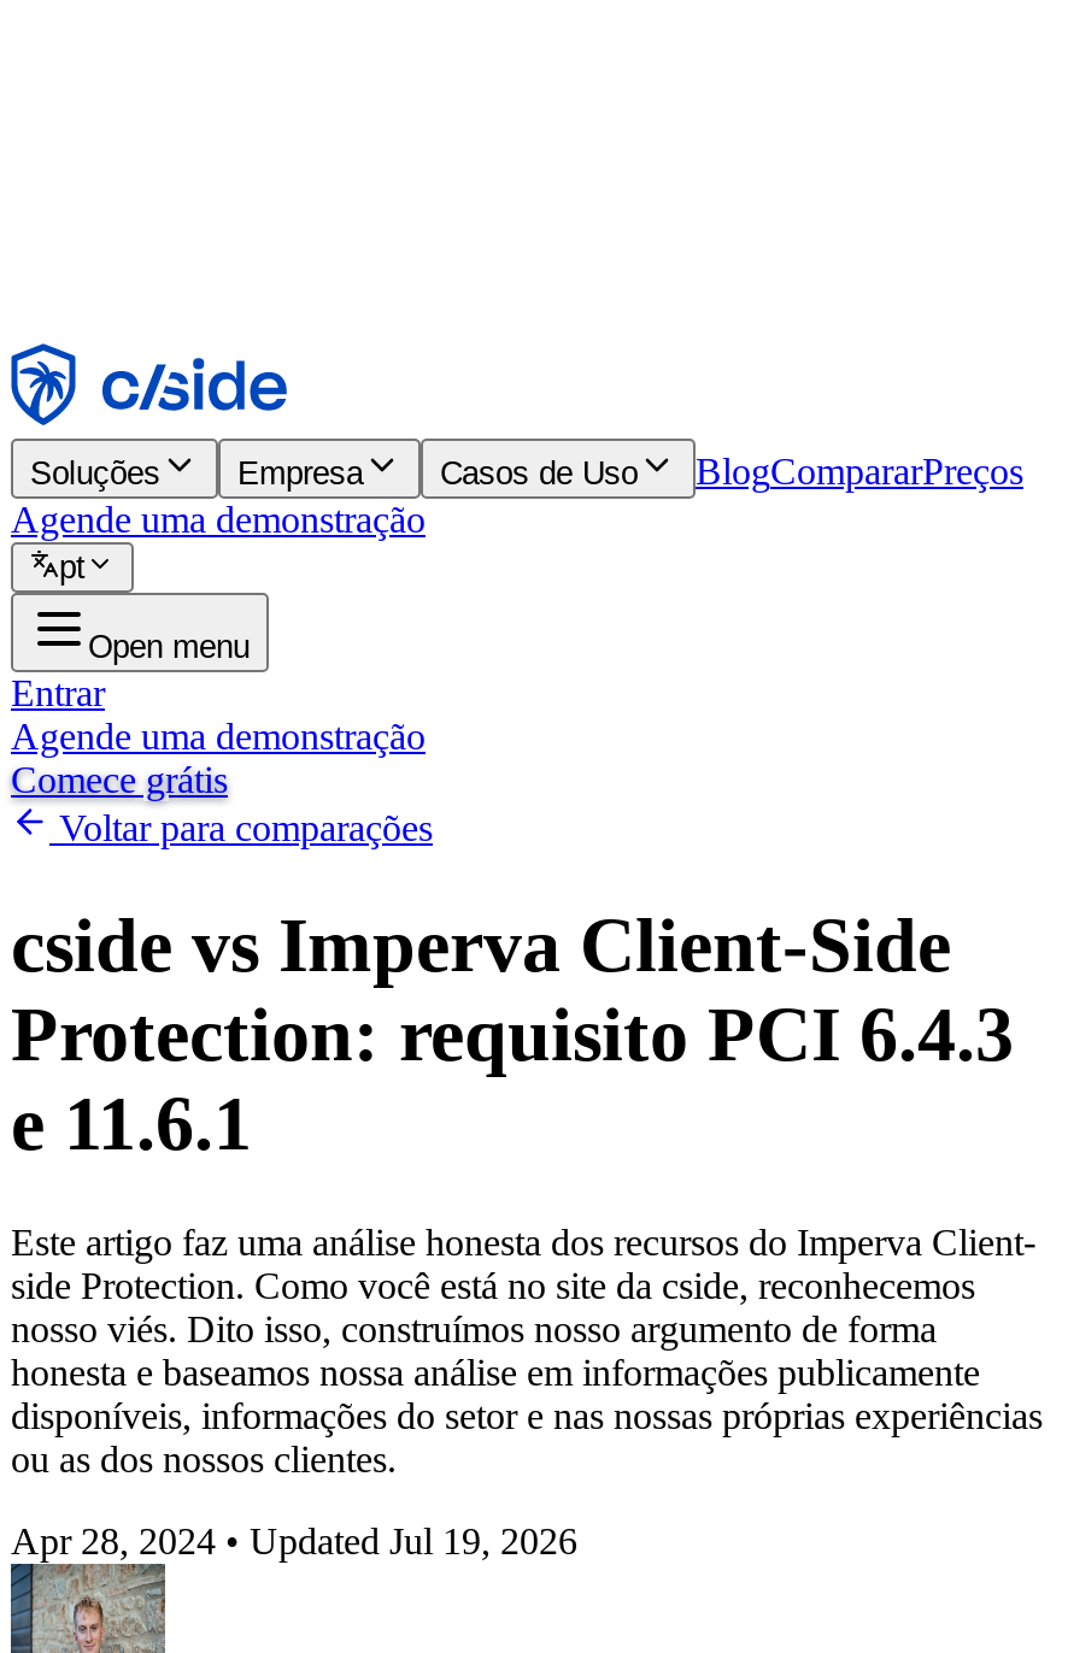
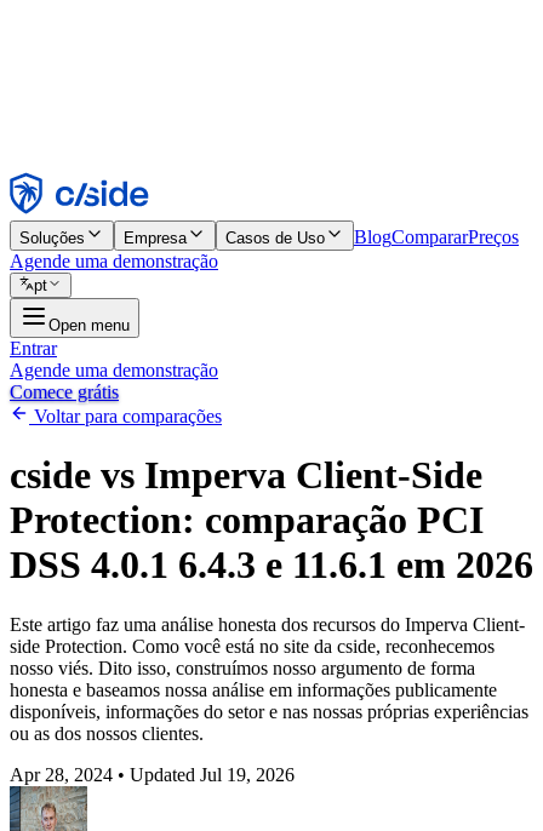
- Protection: requisito PCI 6.4.3
- e 11.6.1
+ Protection: comparação PCI
+ DSS 4.0.1 6.4.3 e 11.6.1 em 2026
